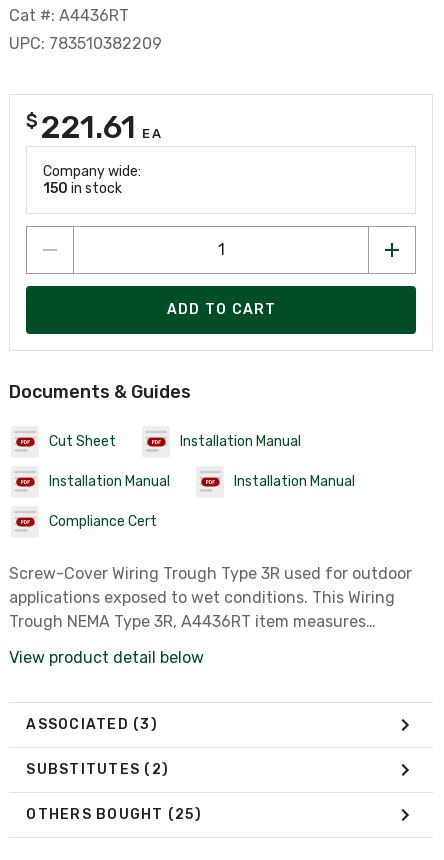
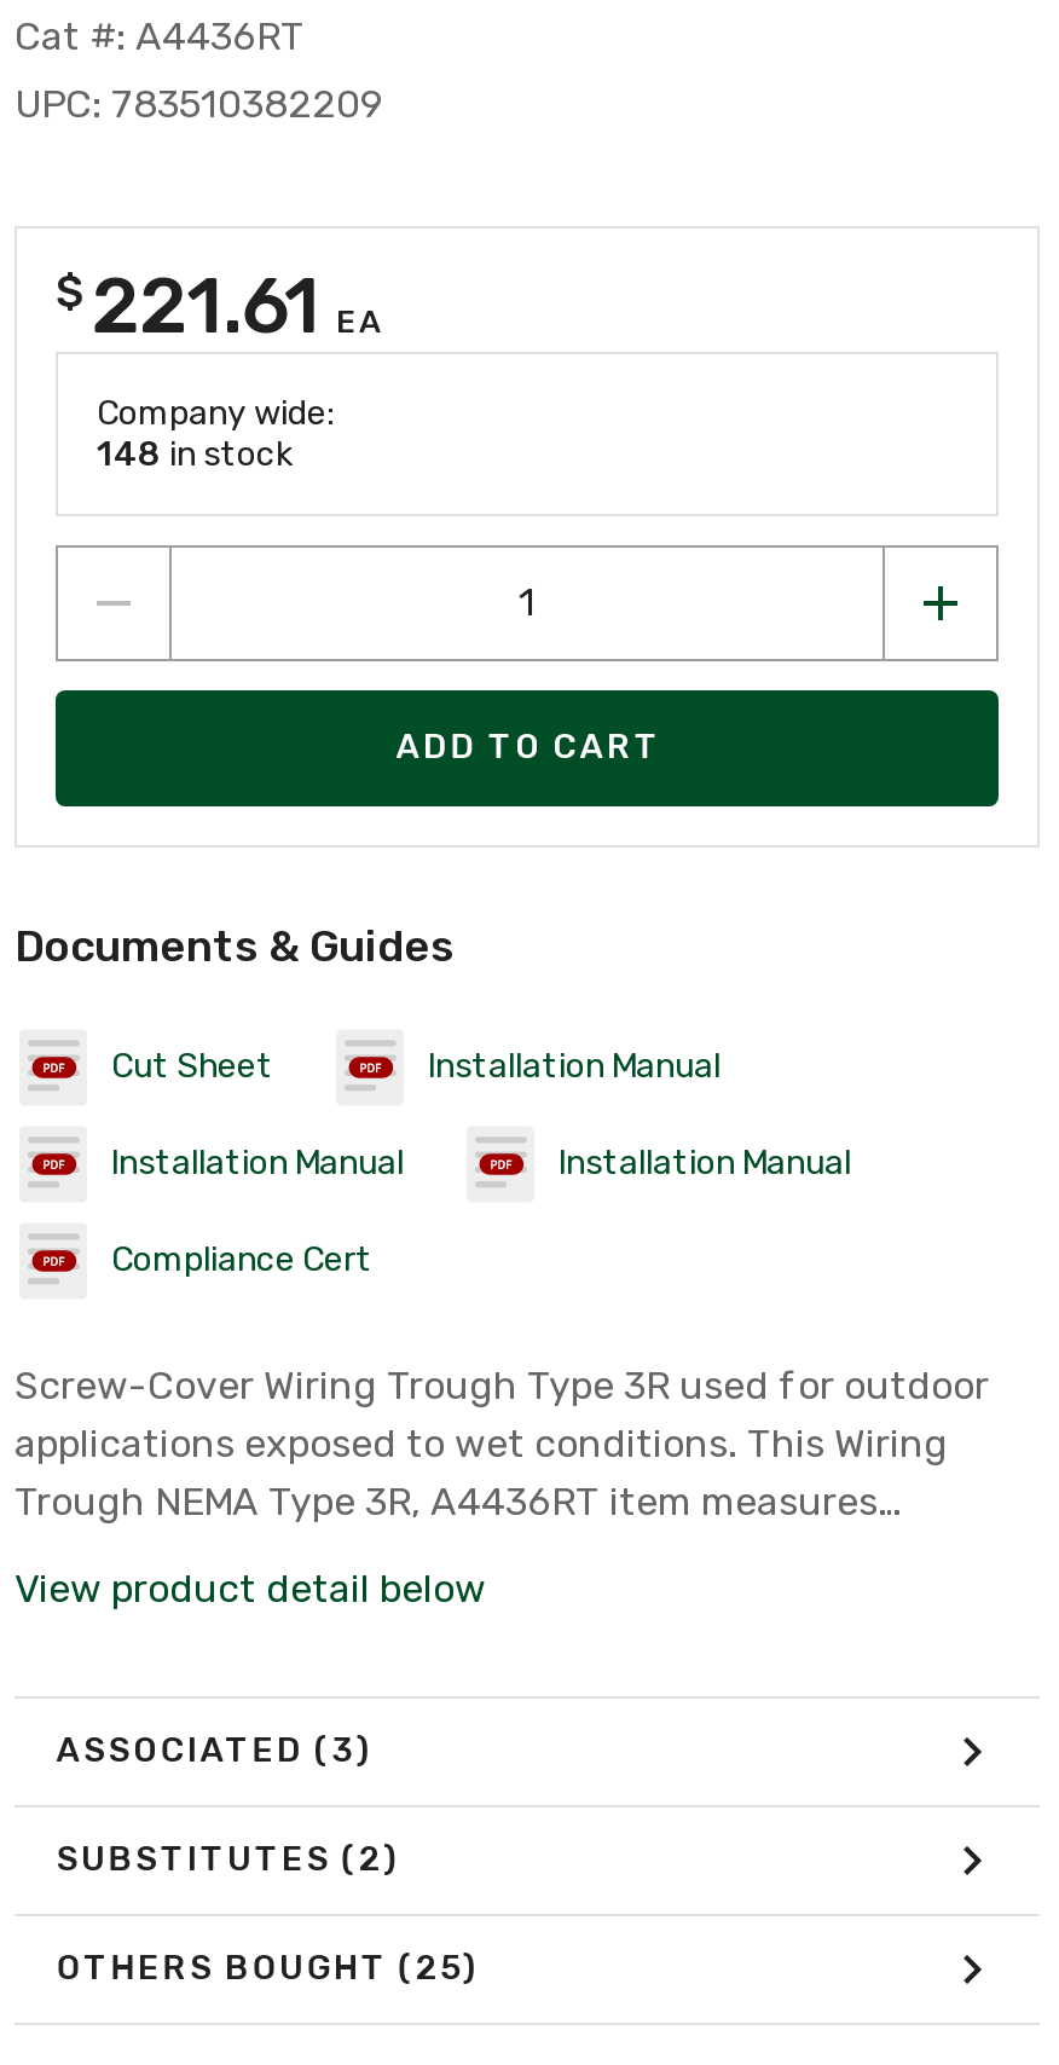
- 150 in stock
+ 148 in stock
